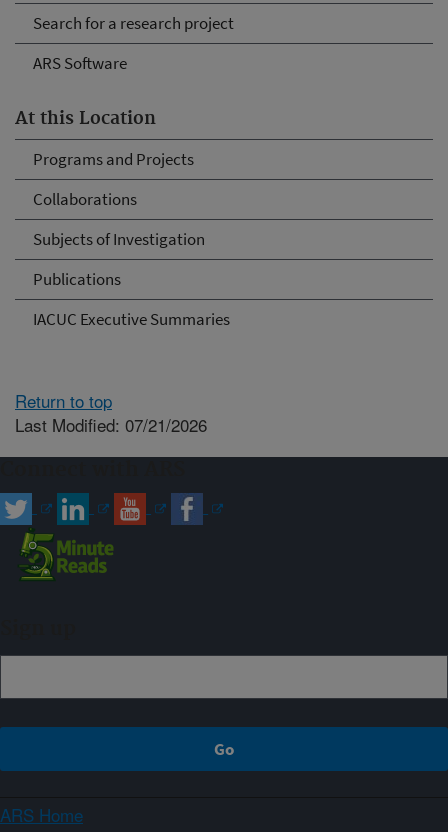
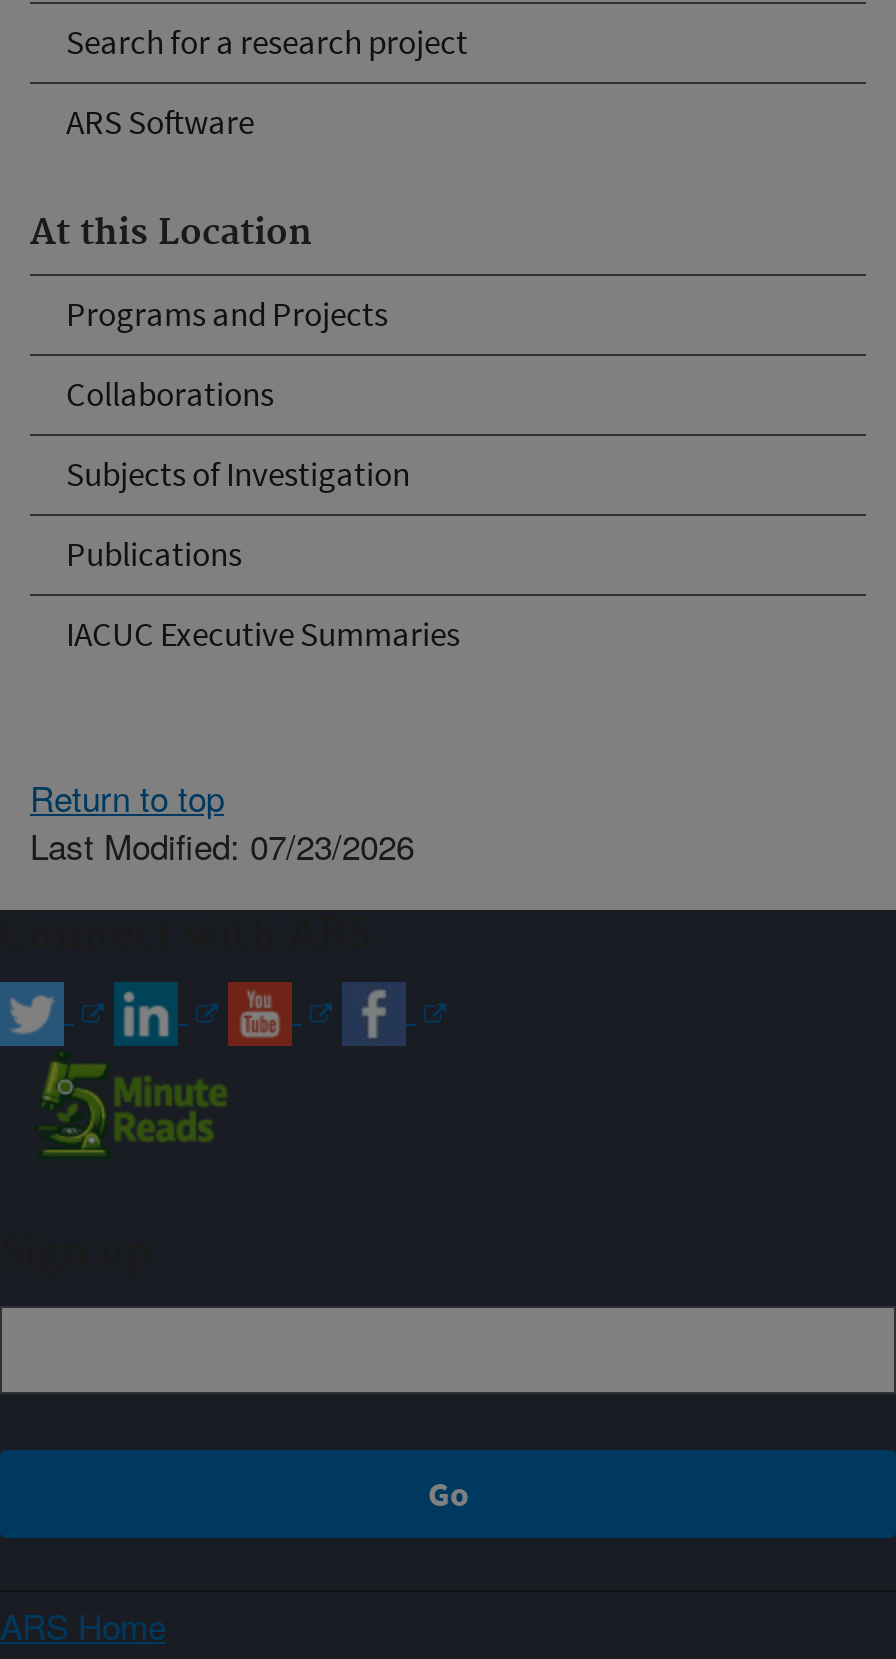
- Last Modified: 07/21/2026
+ Last Modified: 07/23/2026
